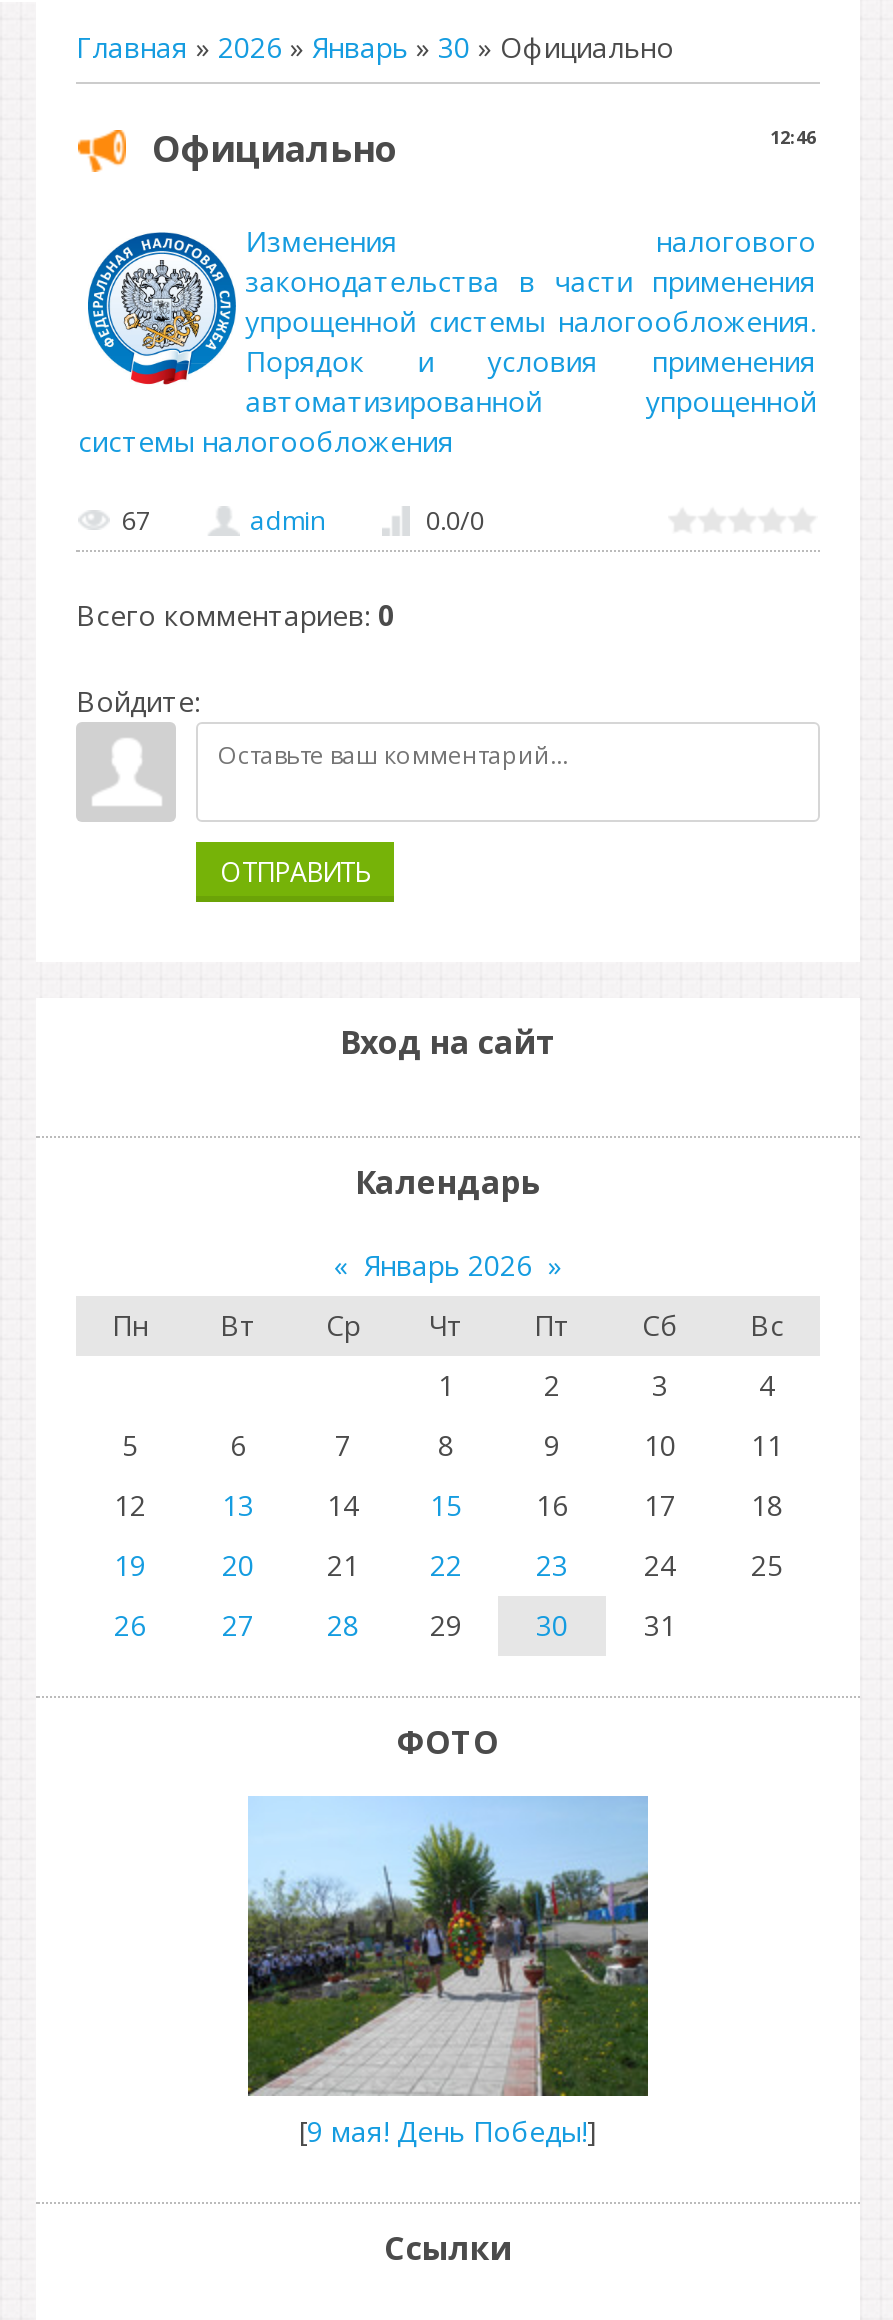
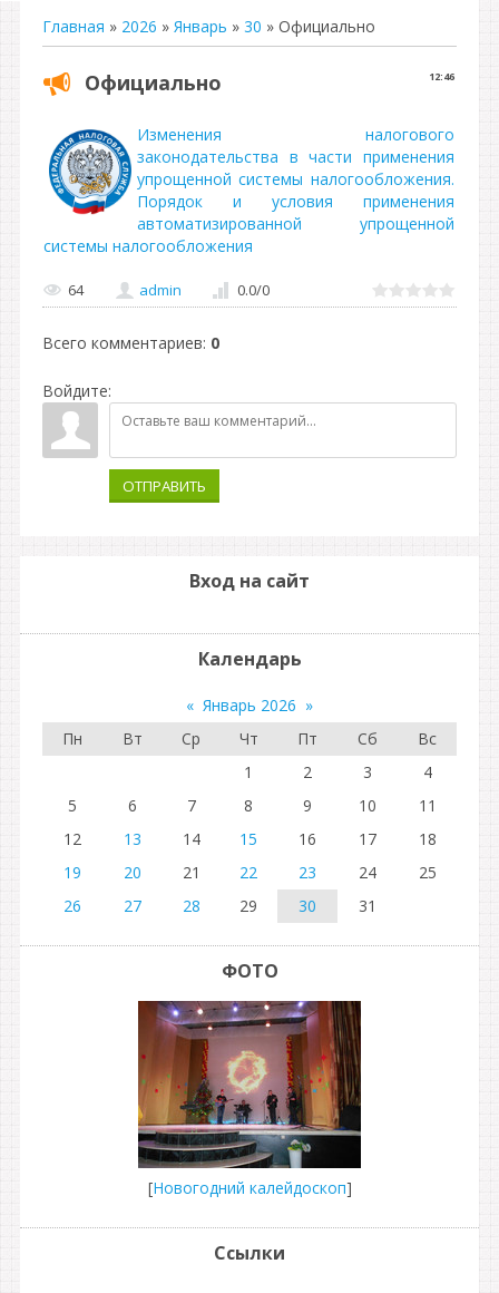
- 67
+ 64

- [image]
- [9 мая! День Победы!]
+ [image]
+ [Новогодний калейдоскоп]
